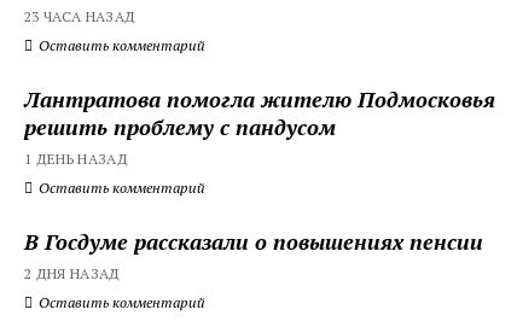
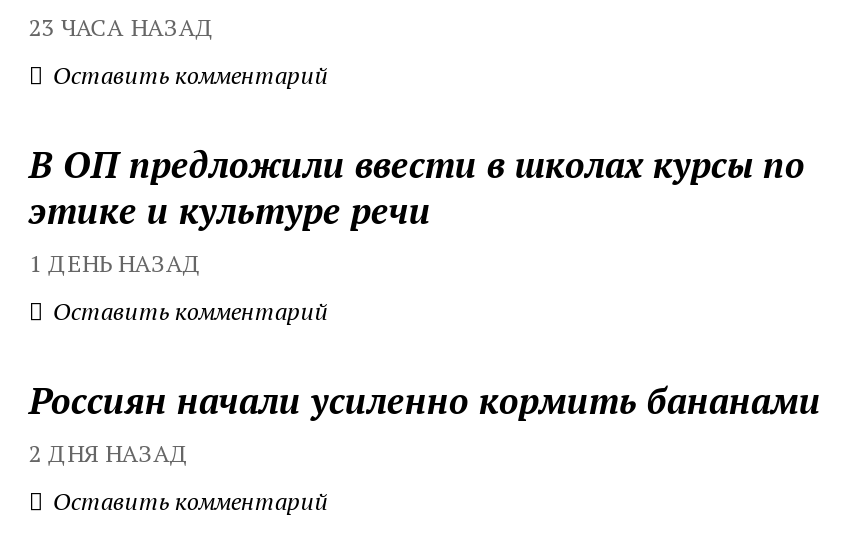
- Лантратова помогла жителю Подмосковья
- решить проблему с пандусом
+ В ОП предложили ввести в школах курсы по
+ этике и культуре речи

- В Госдуме рассказали о повышениях пенсии
+ Россиян начали усиленно кормить бананами
